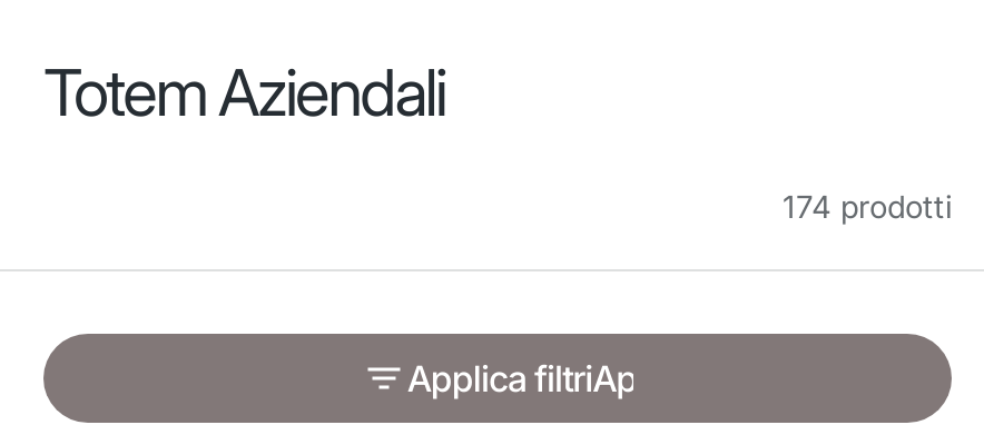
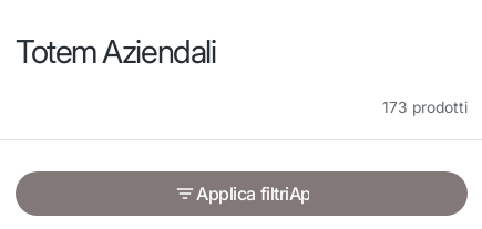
- 174 prodotti
+ 173 prodotti
